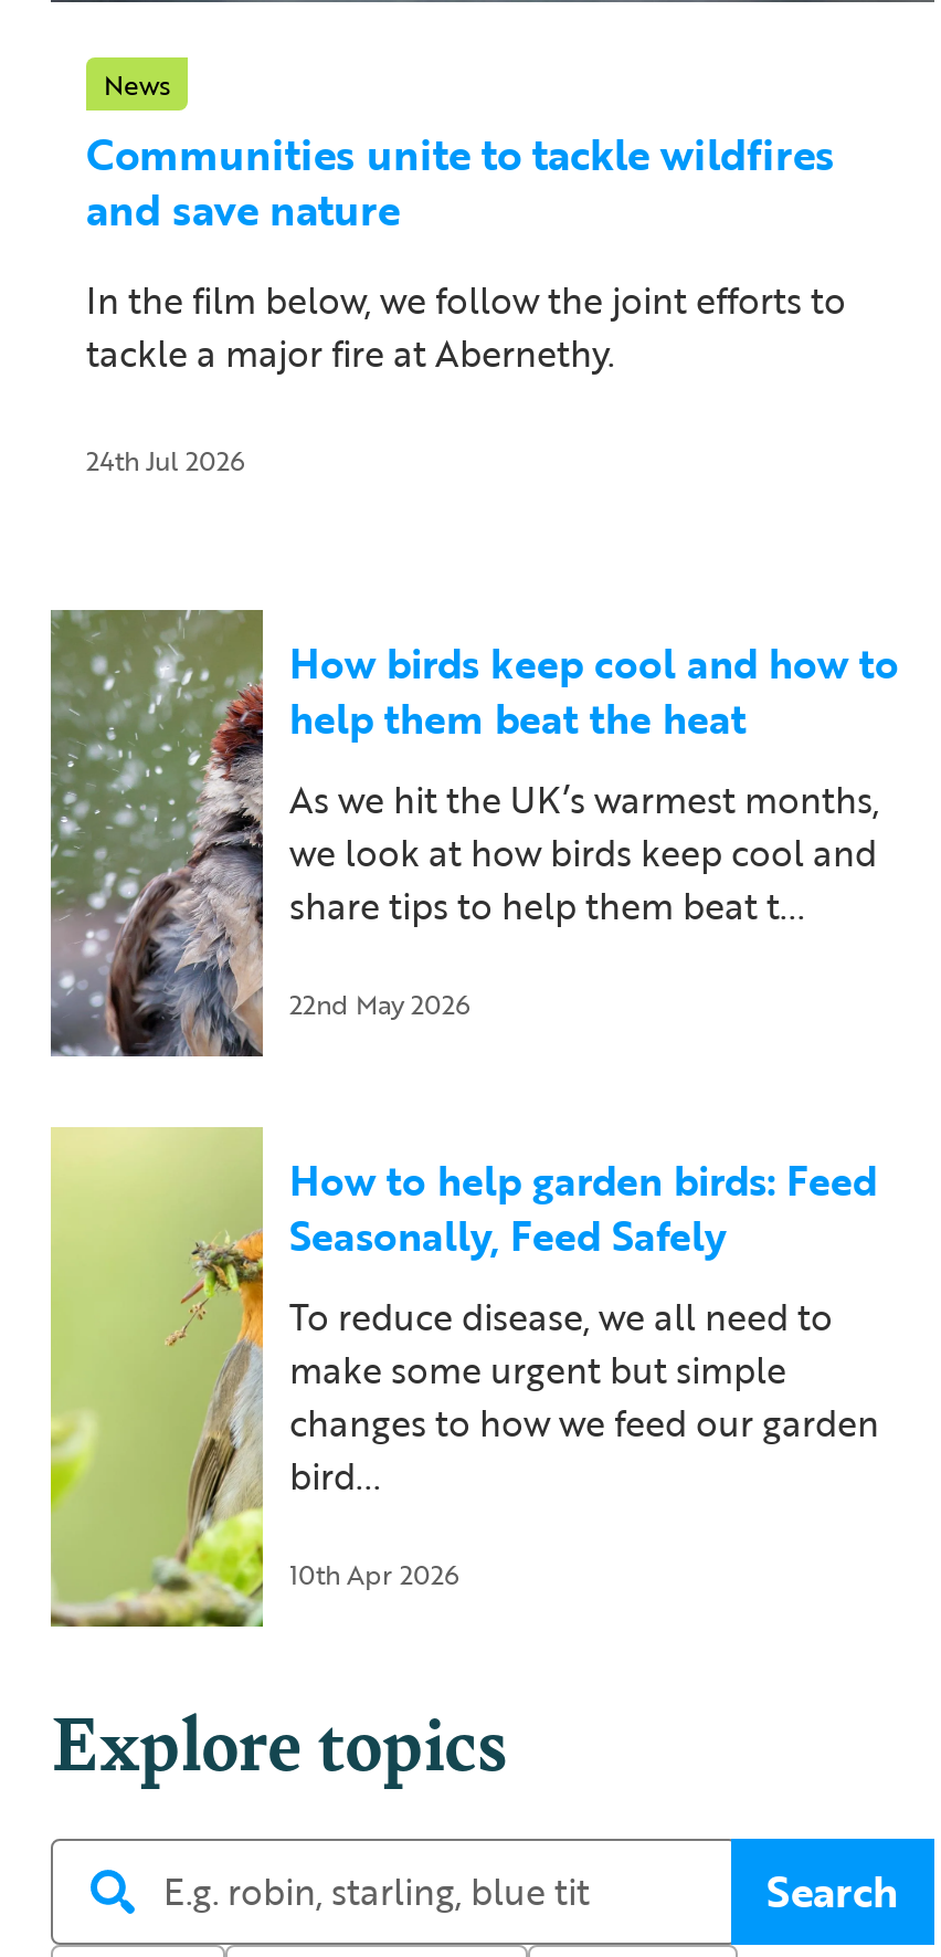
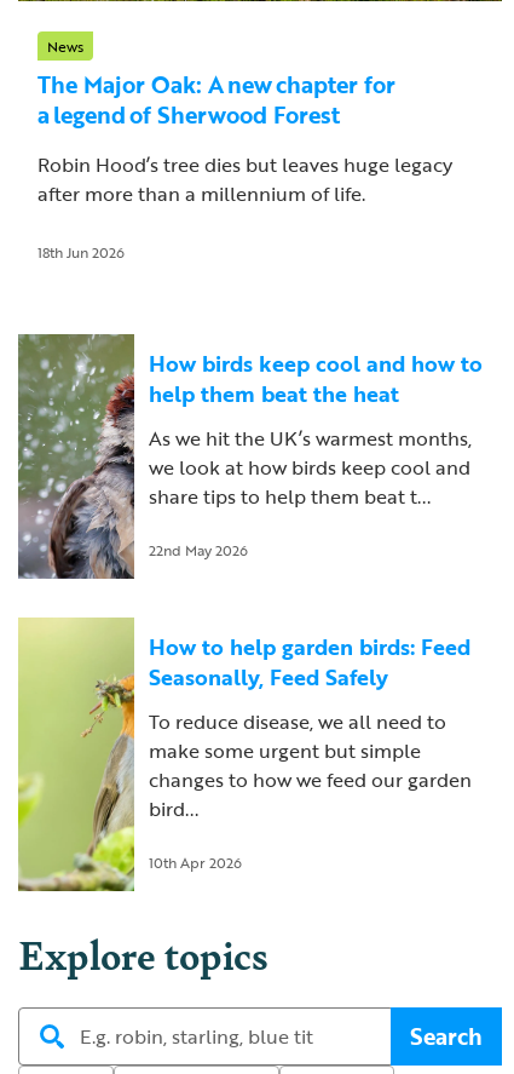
- Communities unite to tackle wildfires
- and save nature
+ The Major Oak: A new chapter for
+ a legend of Sherwood Forest

- In the film below, we follow the joint efforts to
- tackle a major fire at Abernethy.
+ Robin Hood’s tree dies but leaves huge legacy
+ after more than a millennium of life.

- 24th Jul 2026
+ 18th Jun 2026
